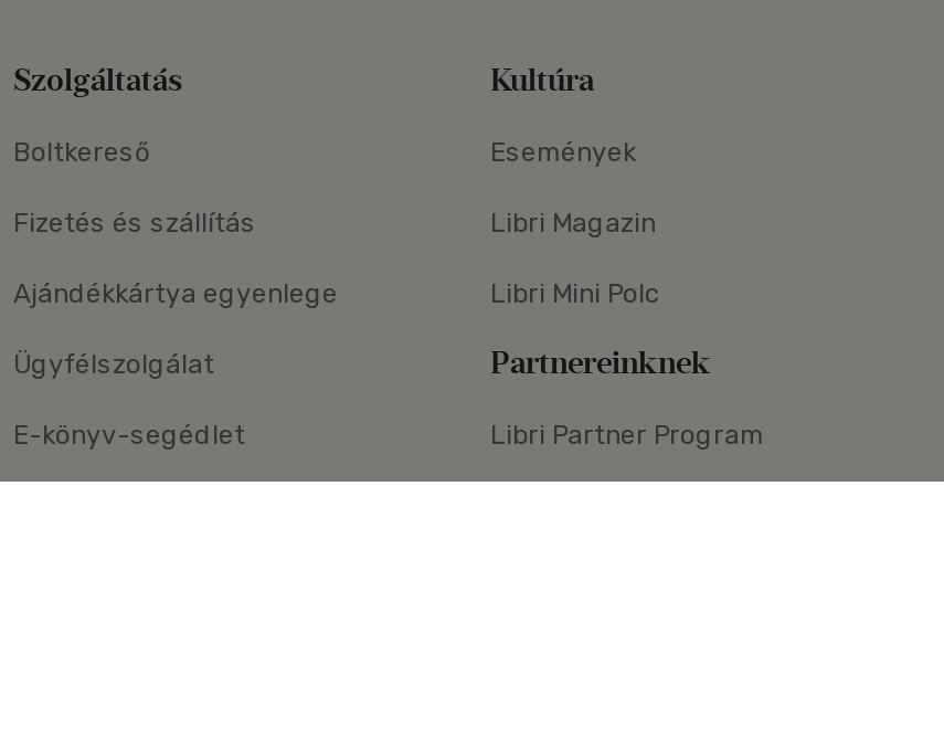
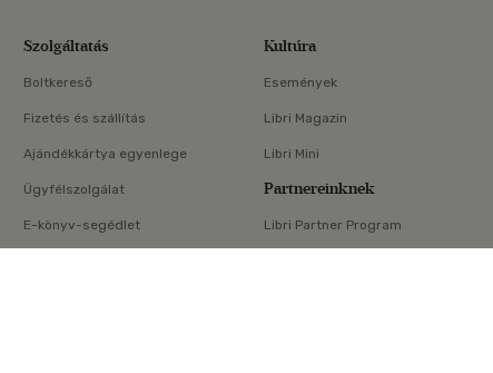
- Libri Mini Polc
+ Libri Mini
